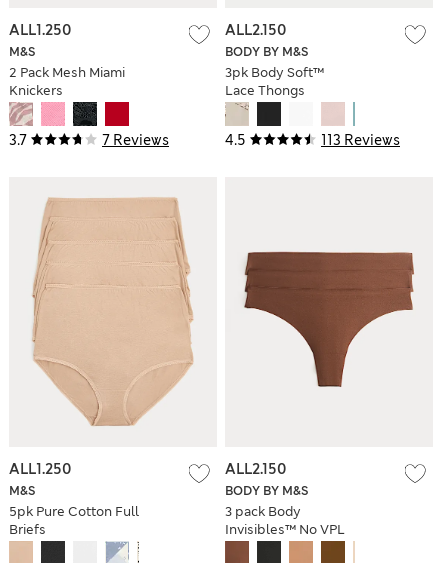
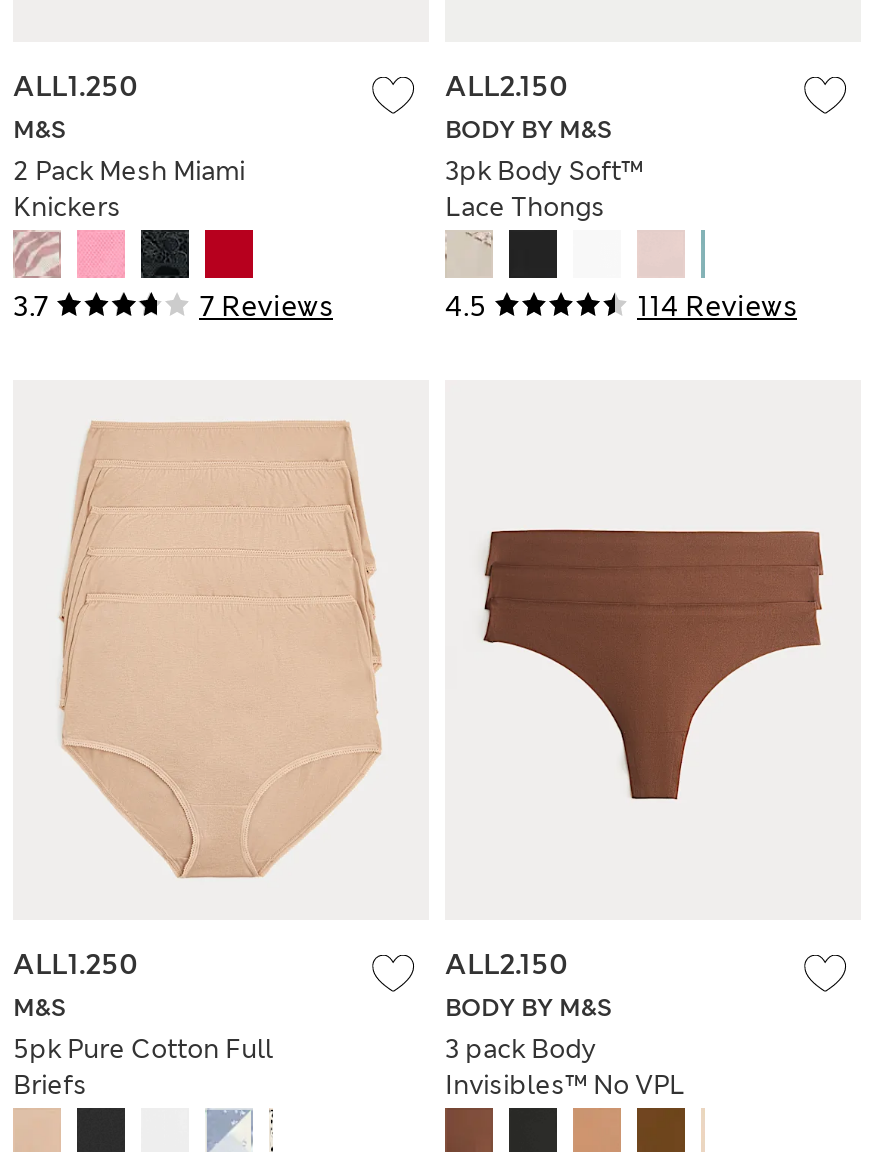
- 113 Reviews
+ 114 Reviews
